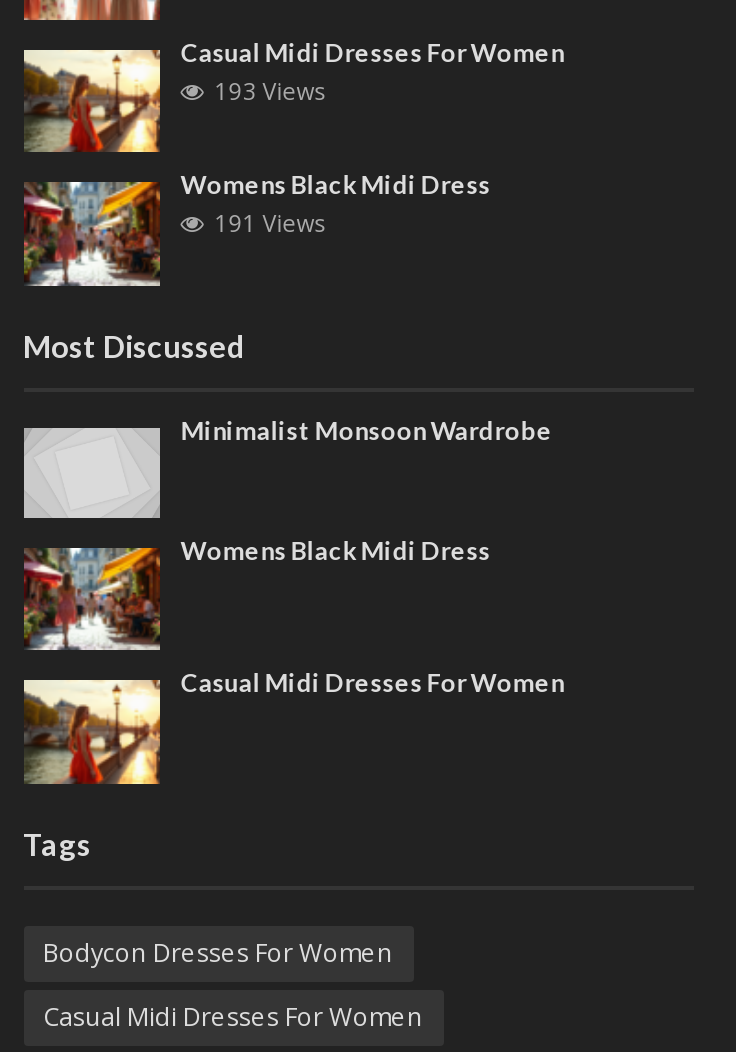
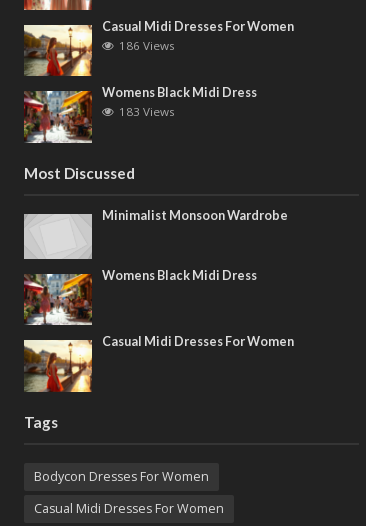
- 193 Views
+ 186 Views

- 191 Views
+ 183 Views
